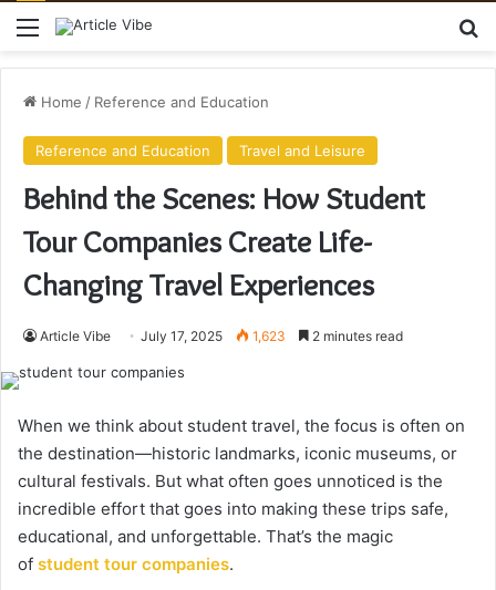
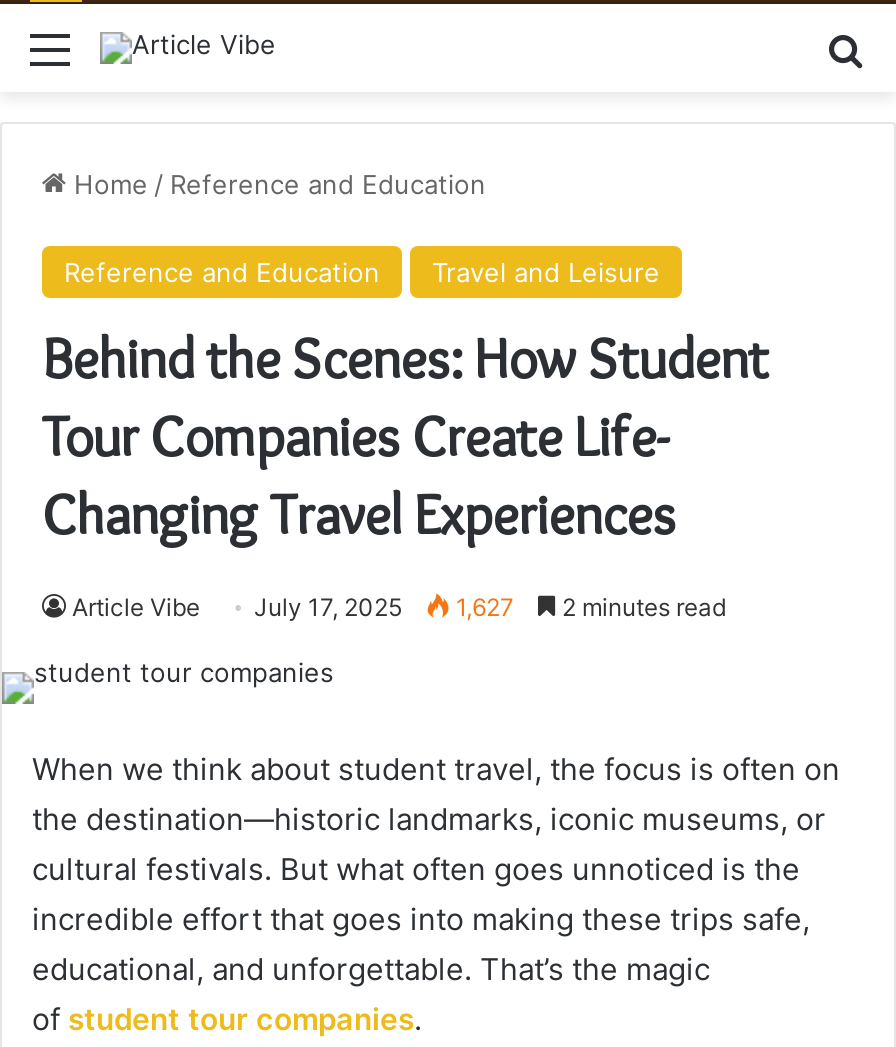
- Article Vibe July 17, 2025 1,623 2 minutes read
+ Article Vibe July 17, 2025 1,627 2 minutes read
